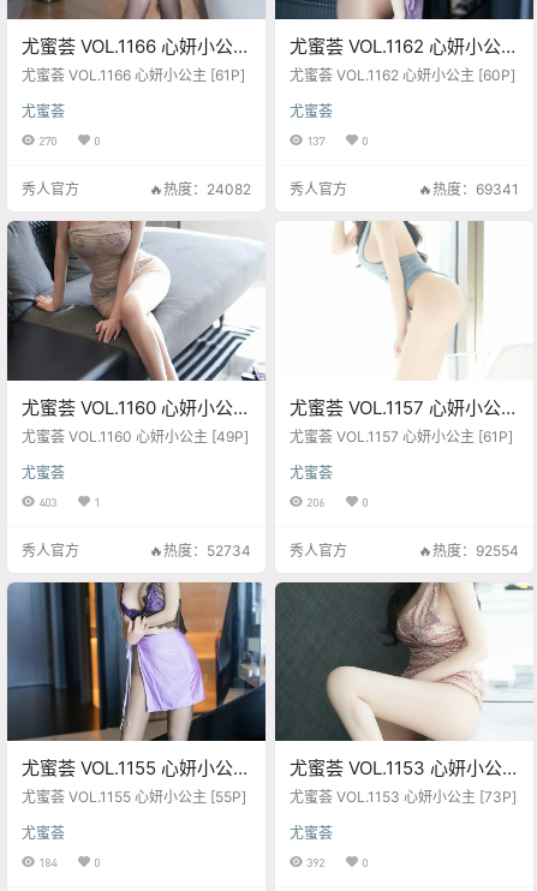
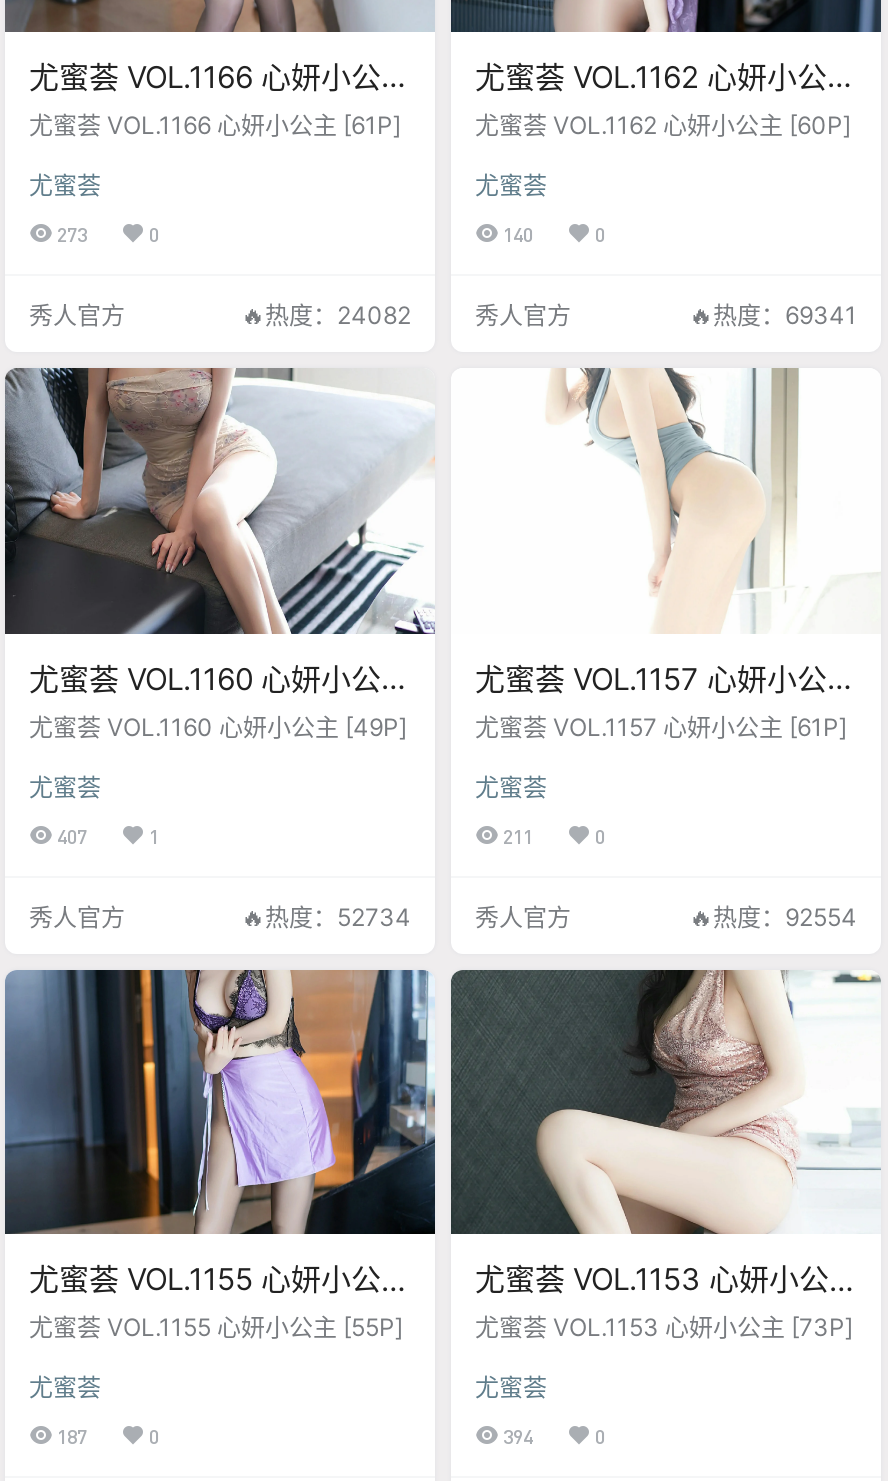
- 270
+ 273

- 137
+ 140

- 403
+ 407

- 206
+ 211

- 184
+ 187

- 392
+ 394
